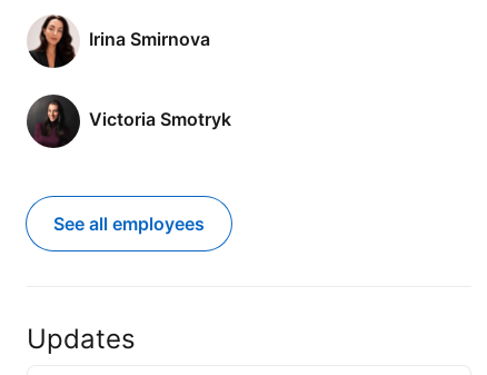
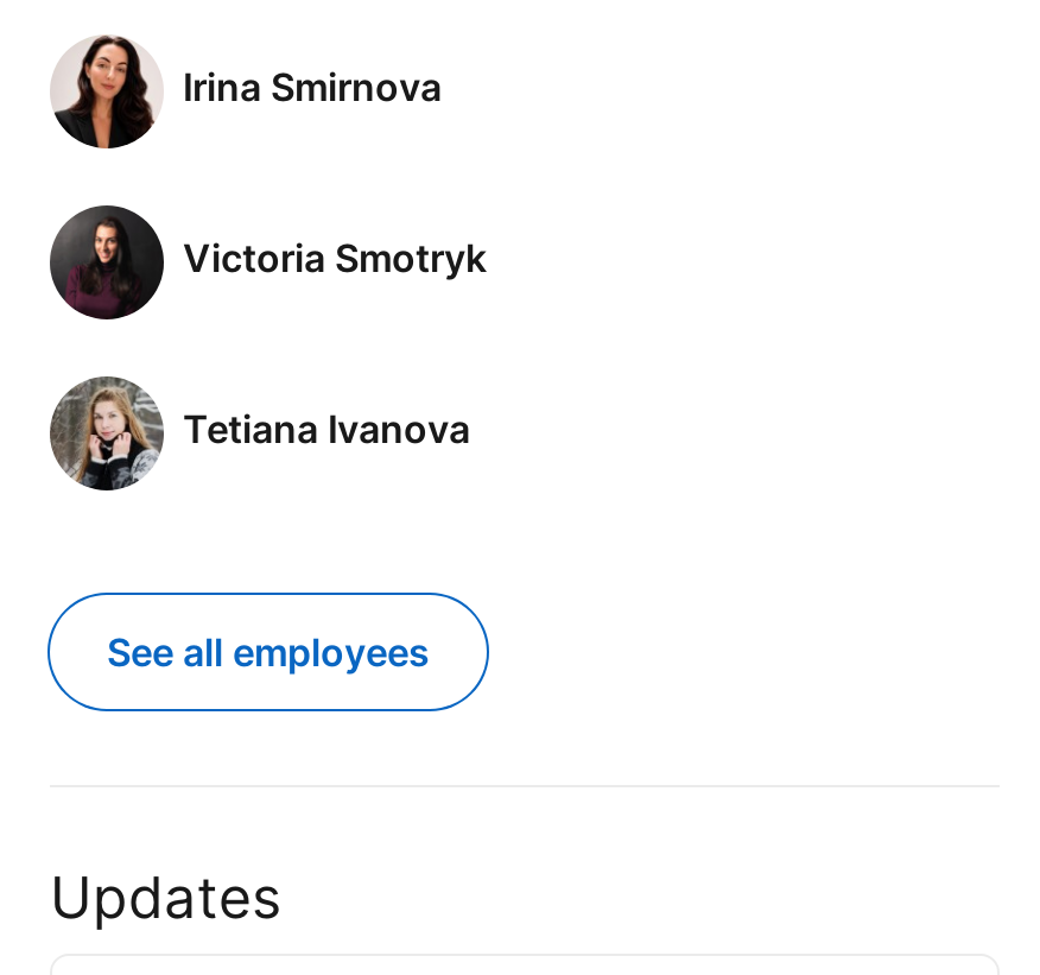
+ [image]
+ Tetiana Ivanova
